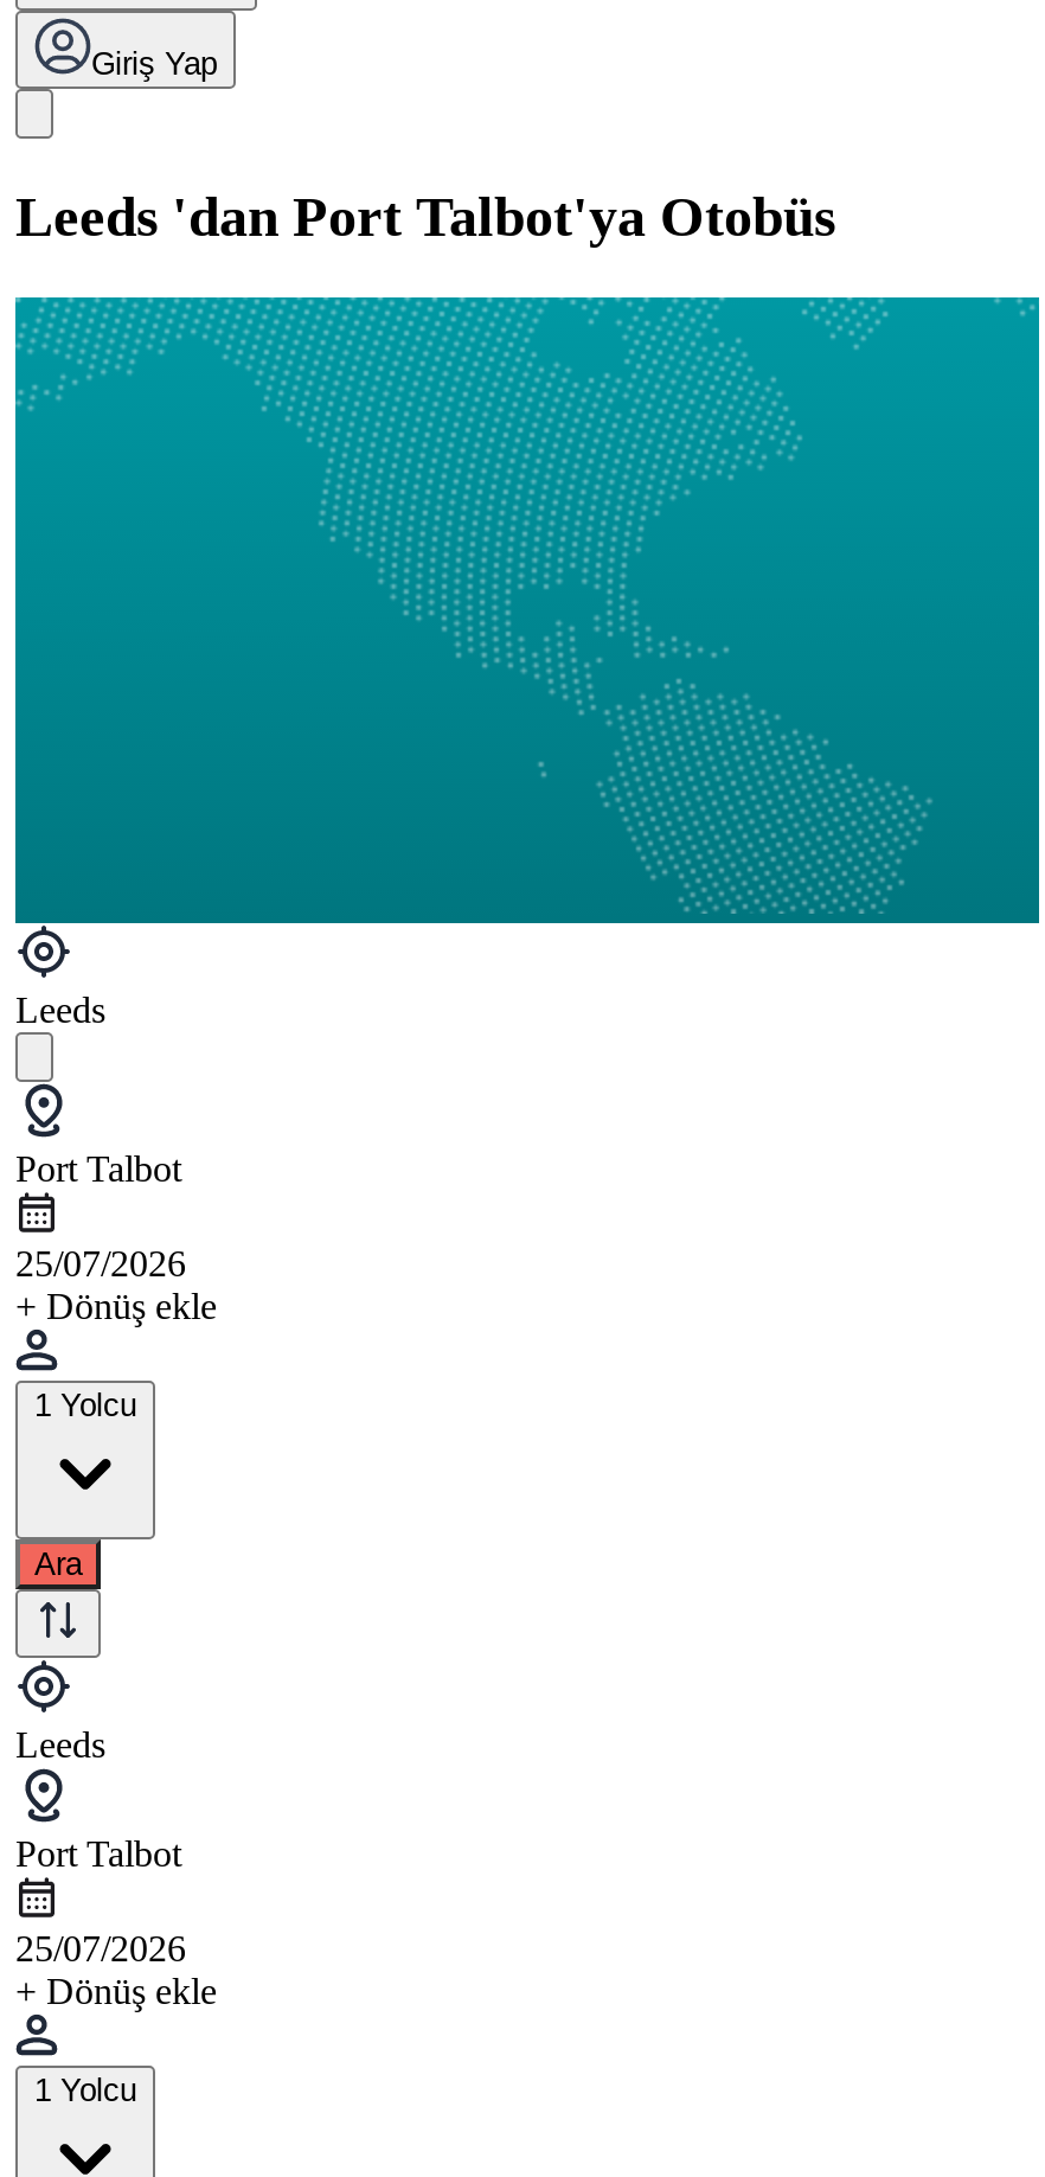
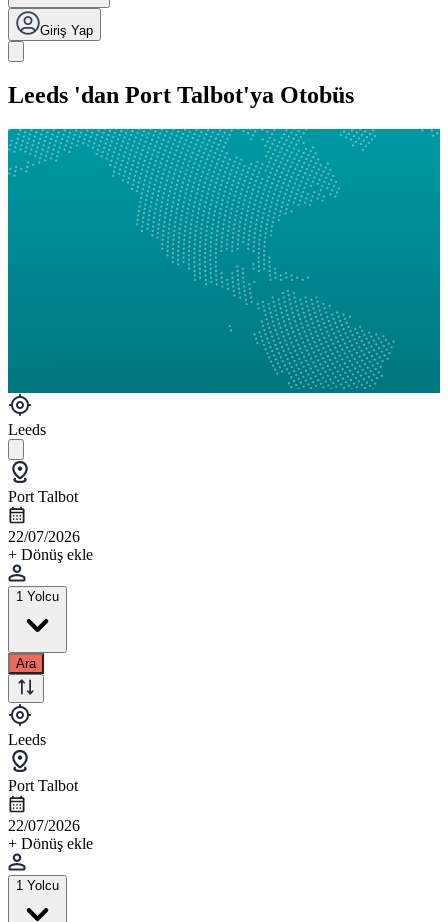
- 25/07/2026
+ 22/07/2026

- 25/07/2026
+ 22/07/2026
